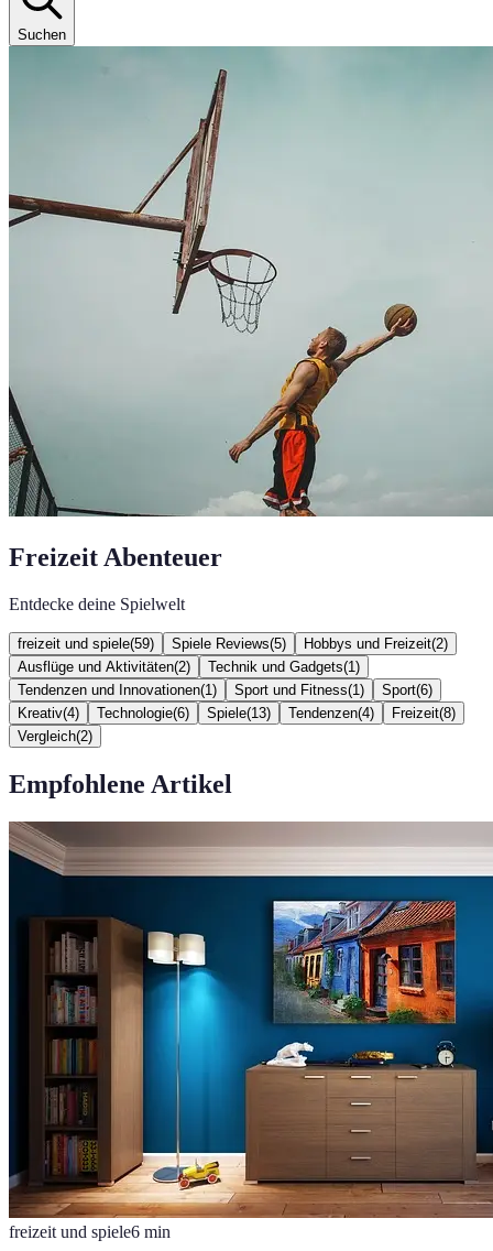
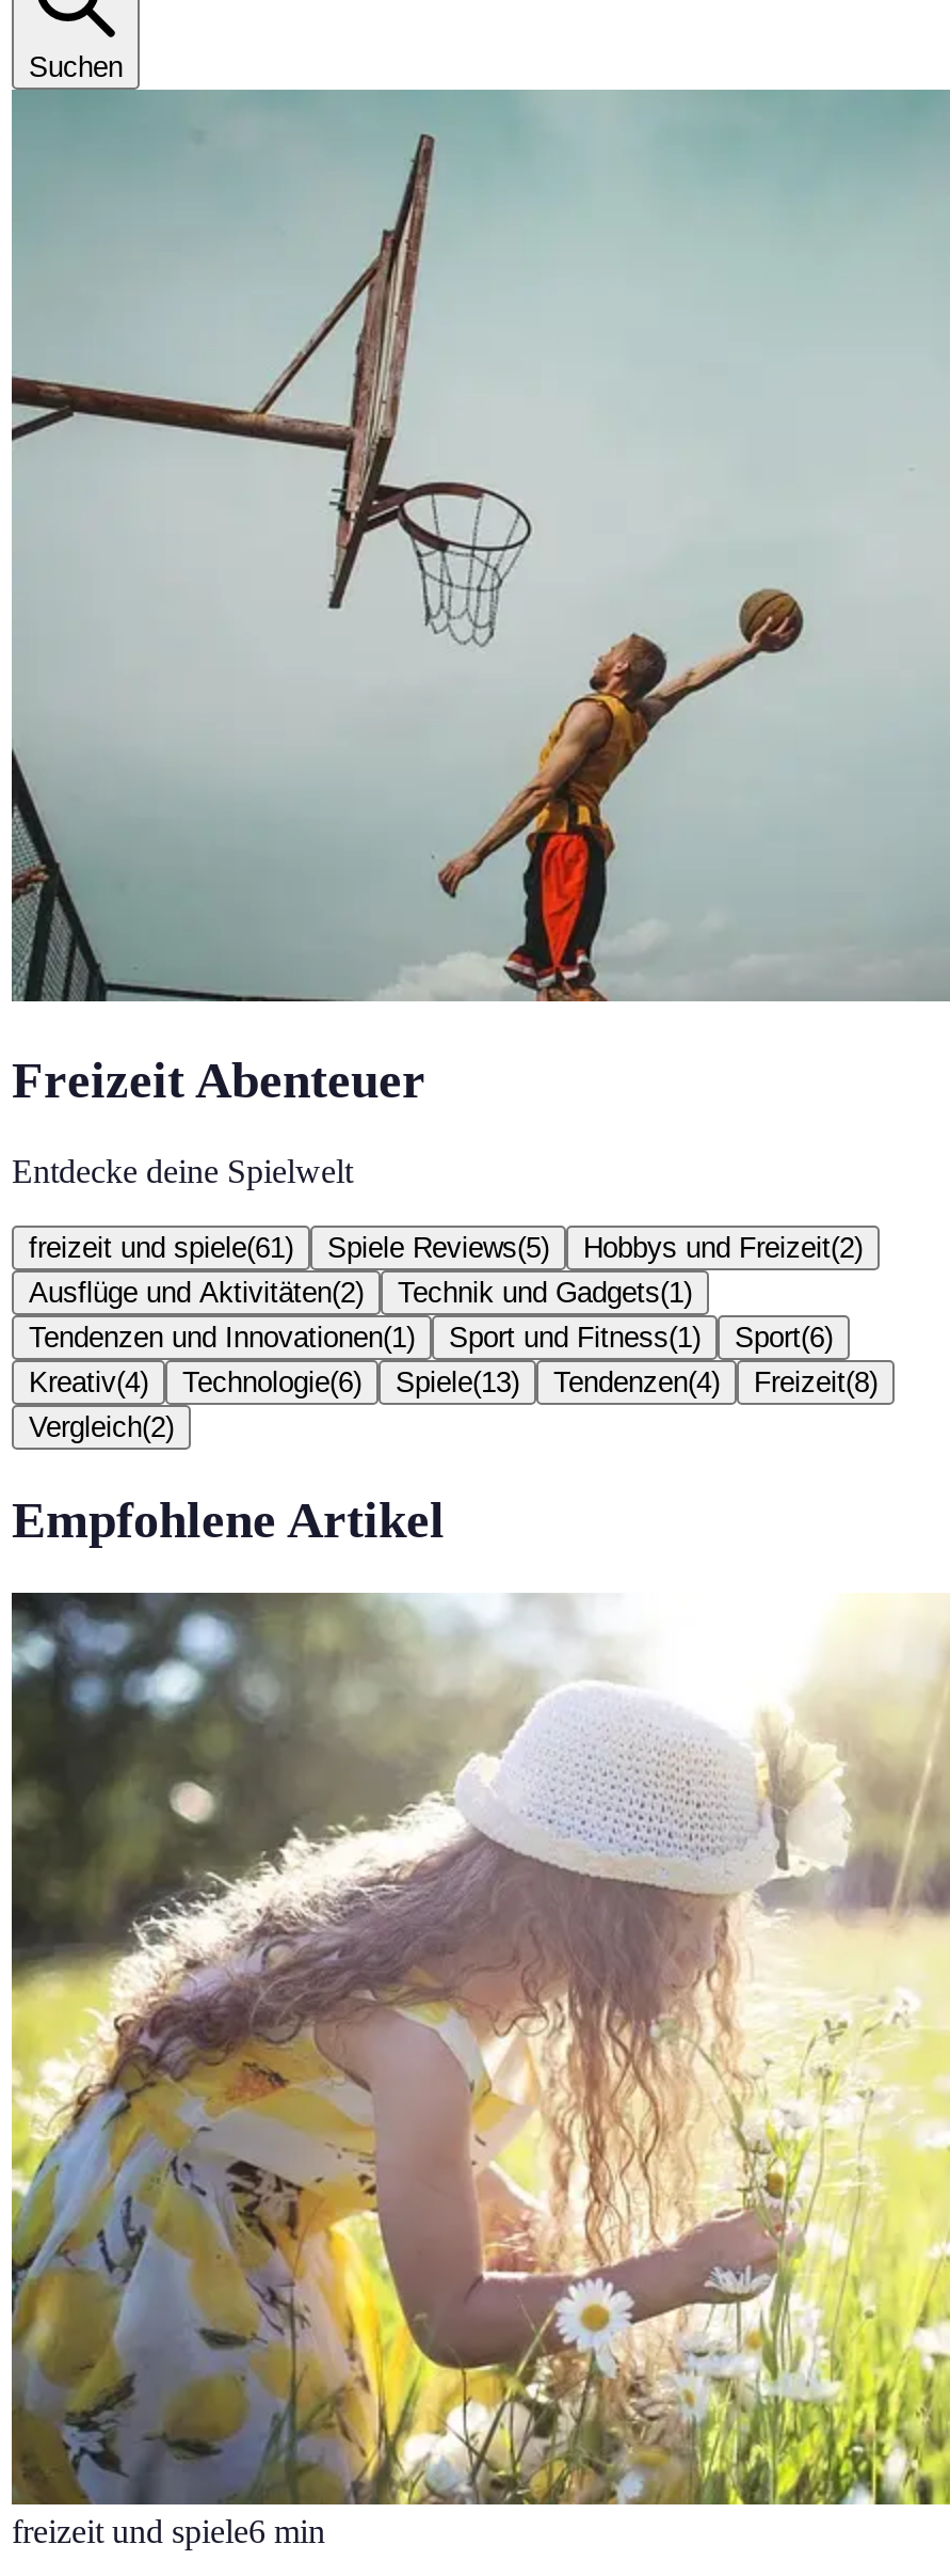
- freizeit und spiele(59)
+ freizeit und spiele(61)

- [image]
+ [image]
